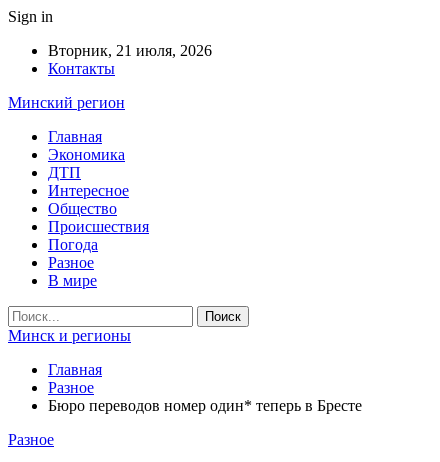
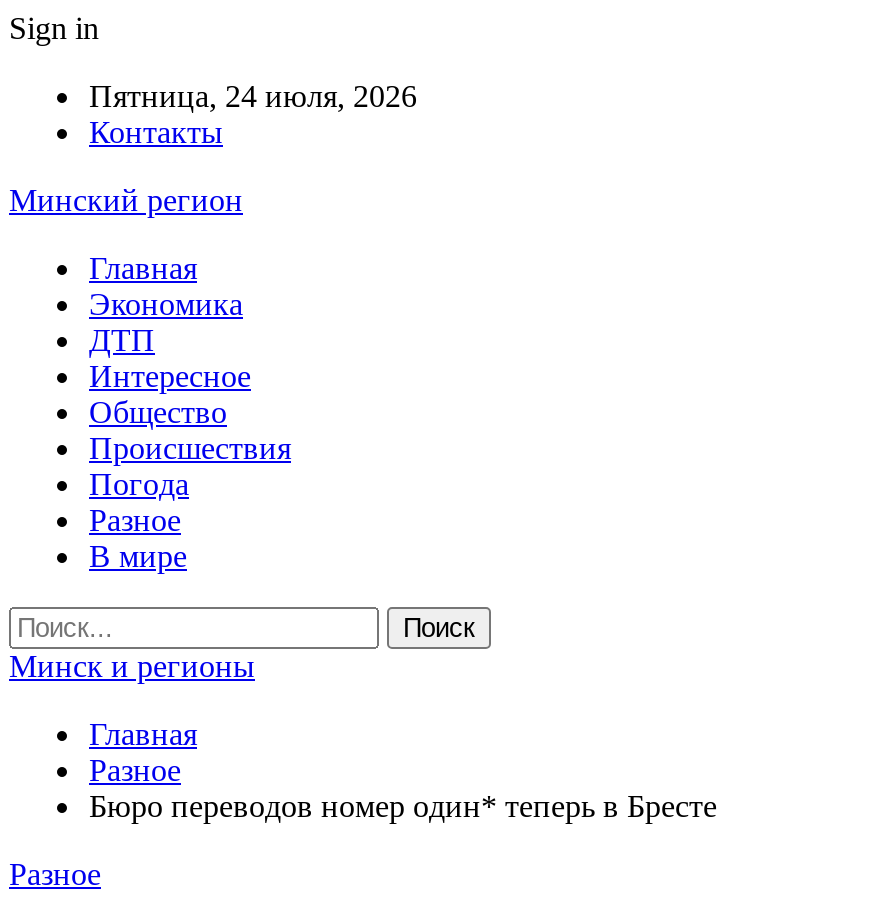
- Вторник, 21 июля, 2026
+ Пятница, 24 июля, 2026
